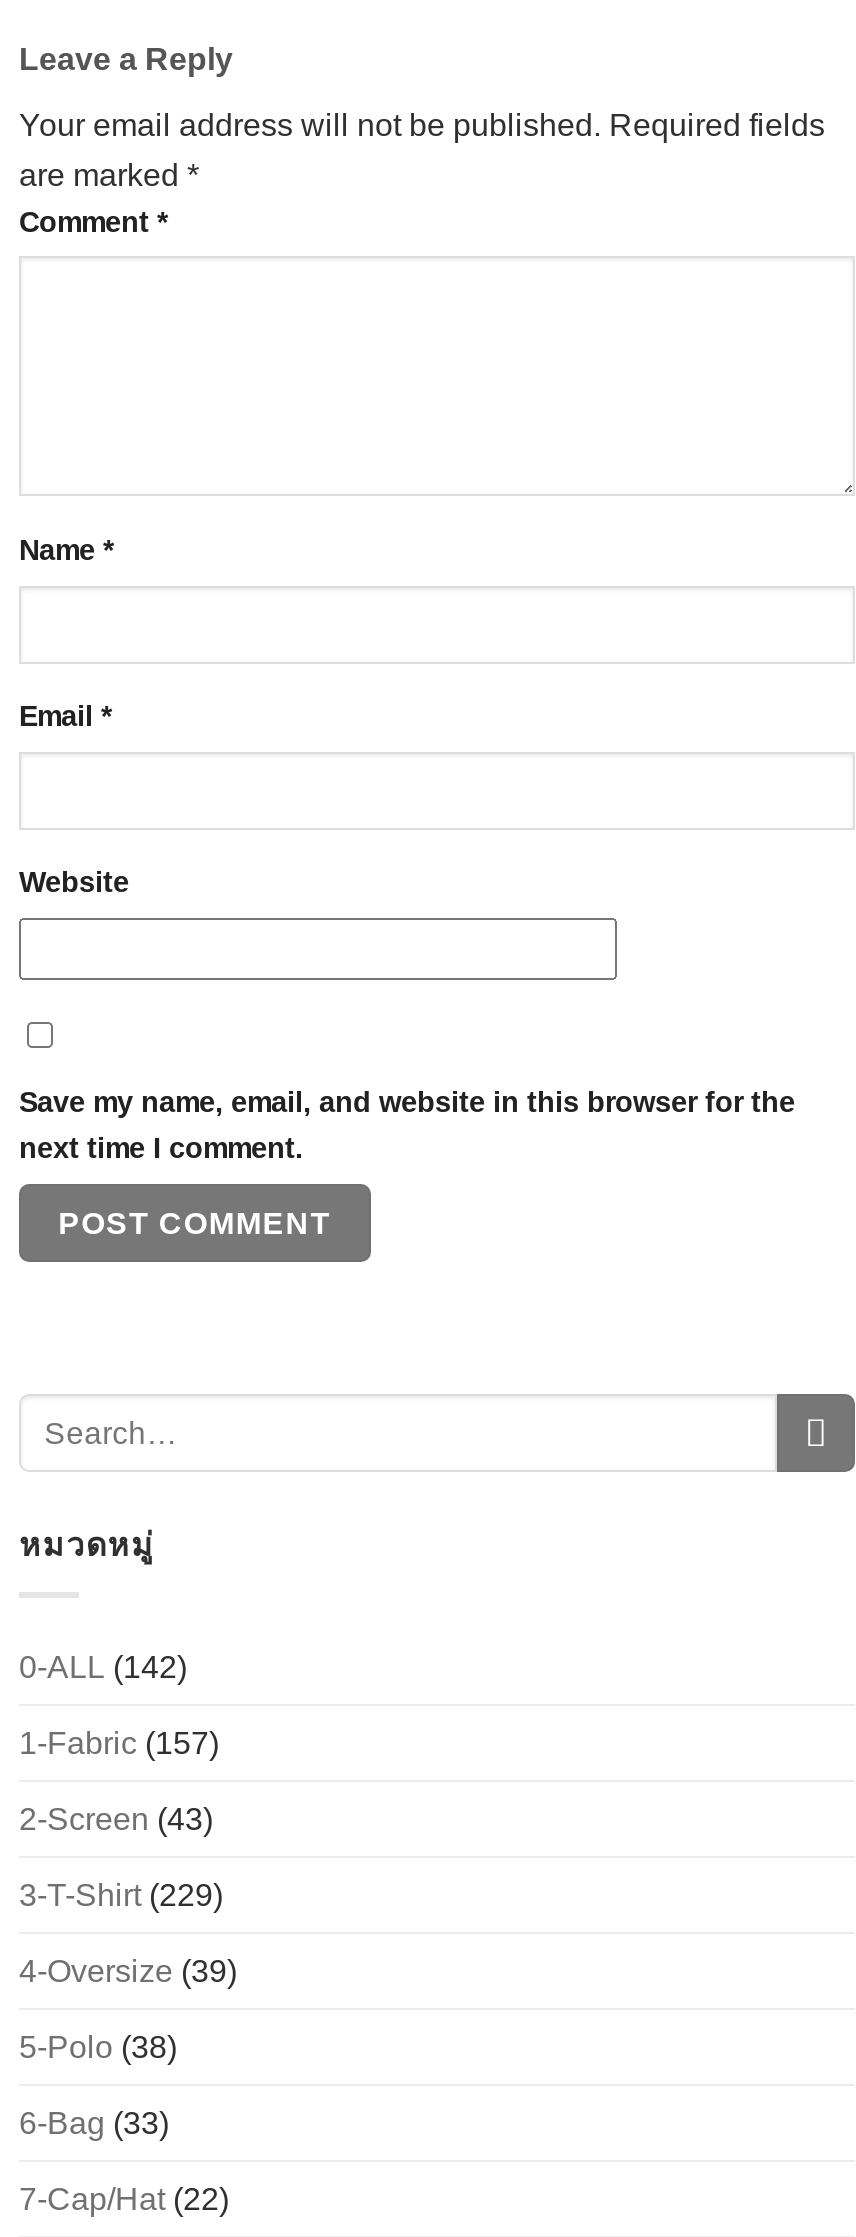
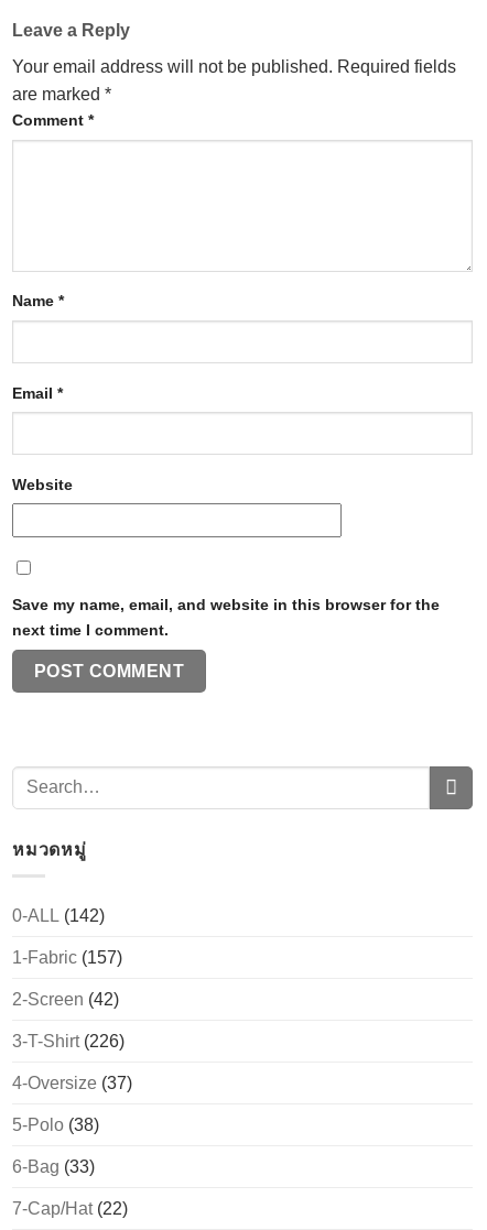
- 2-Screen (43)
+ 2-Screen (42)

- 3-T-Shirt (229)
+ 3-T-Shirt (226)

- 4-Oversize (39)
+ 4-Oversize (37)
